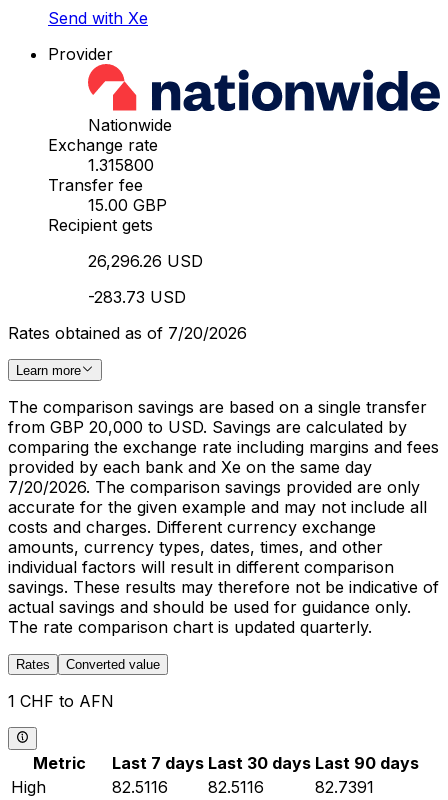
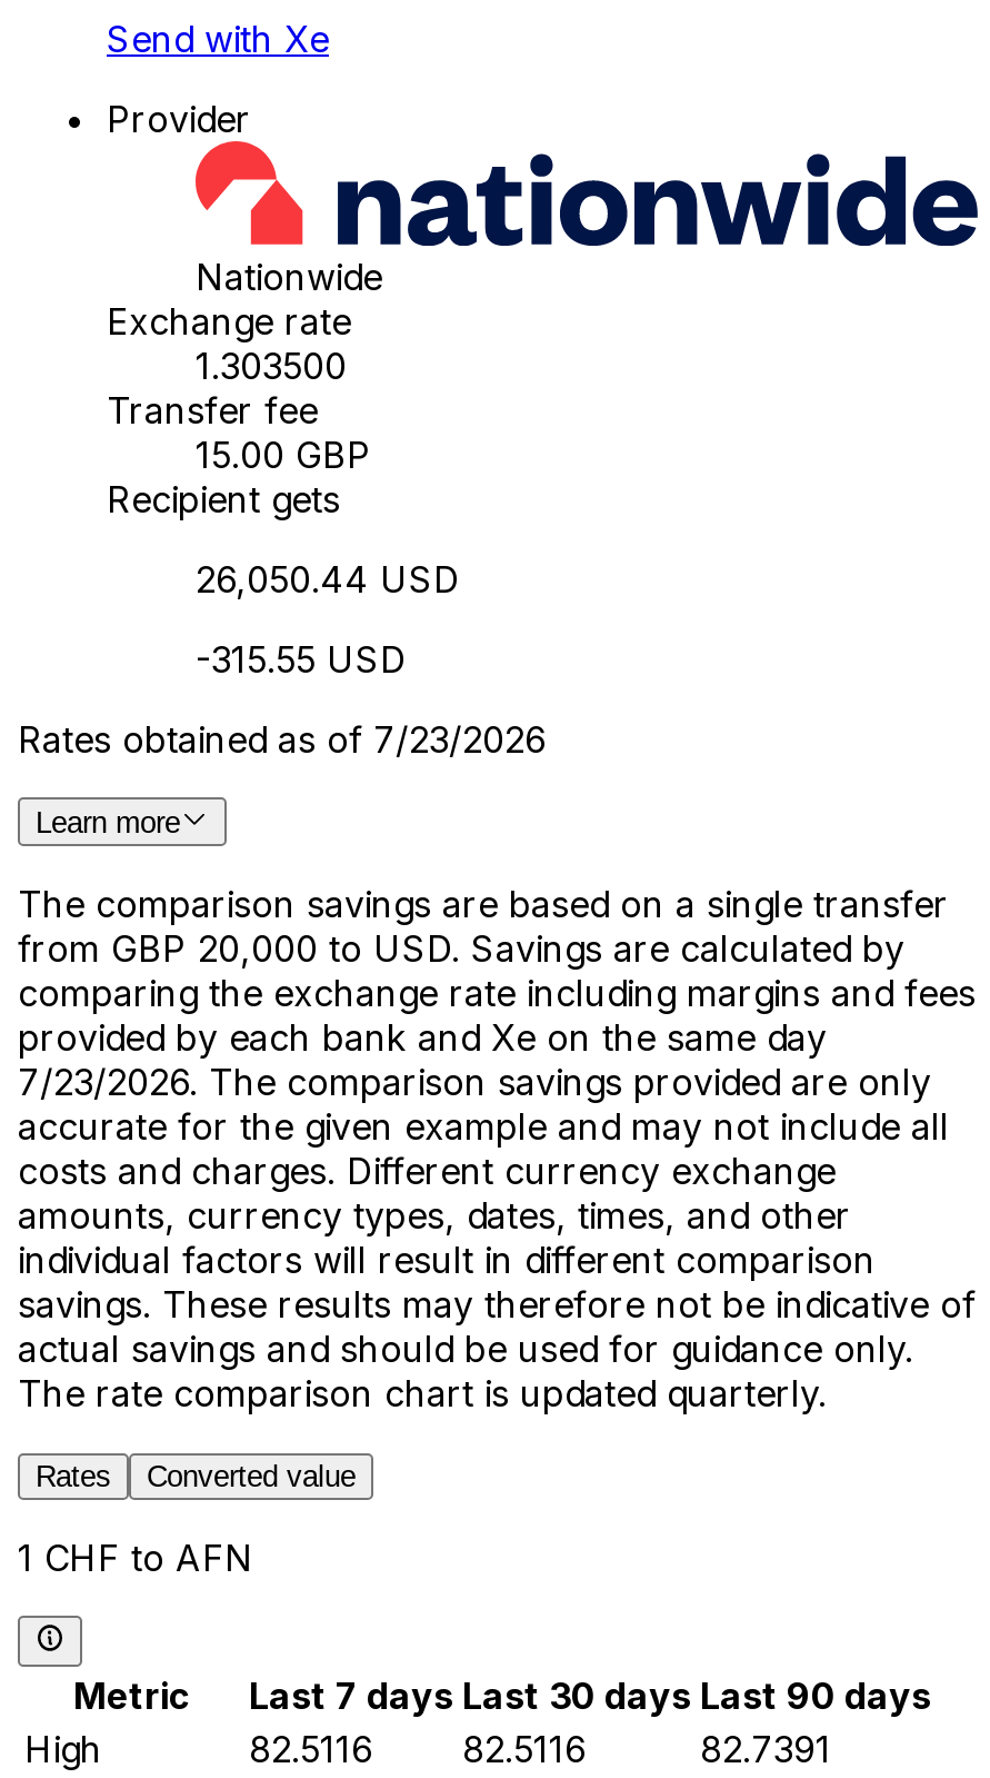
- 1.315800
+ 1.303500

- 26,296.26 USD
+ 26,050.44 USD

- -283.73 USD
+ -315.55 USD

- Rates obtained as of 7/20/2026
+ Rates obtained as of 7/23/2026

- 7/20/2026. The comparison savings provided are only
+ 7/23/2026. The comparison savings provided are only
